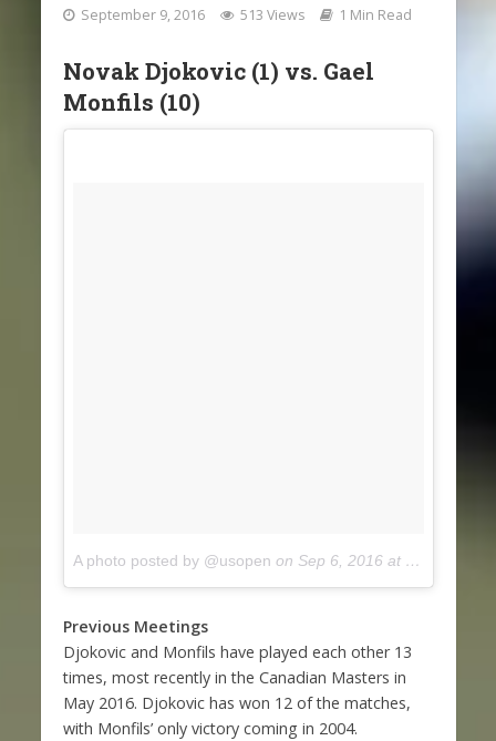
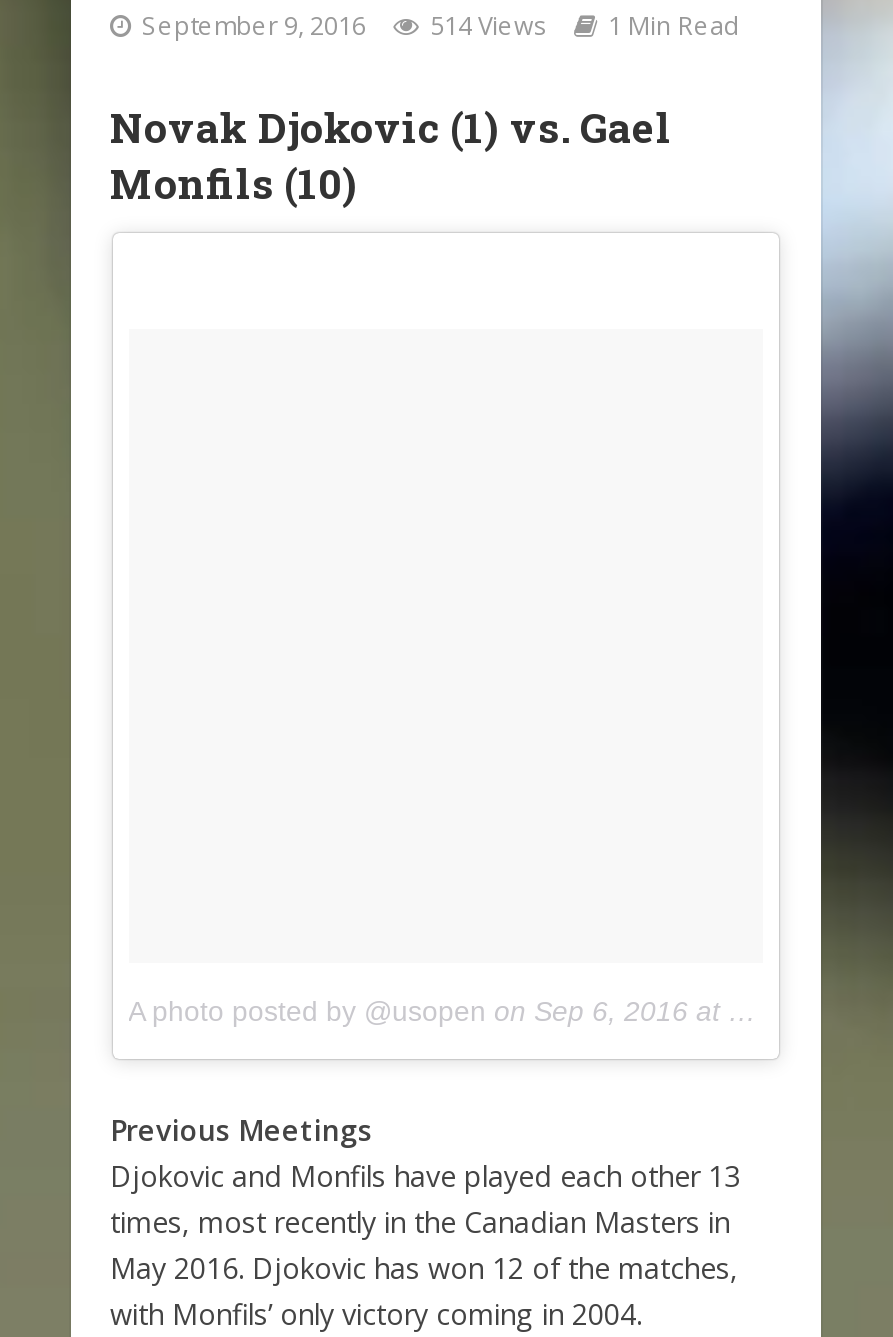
- September 9, 2016 513 Views 1 Min Read
+ September 9, 2016 514 Views 1 Min Read
